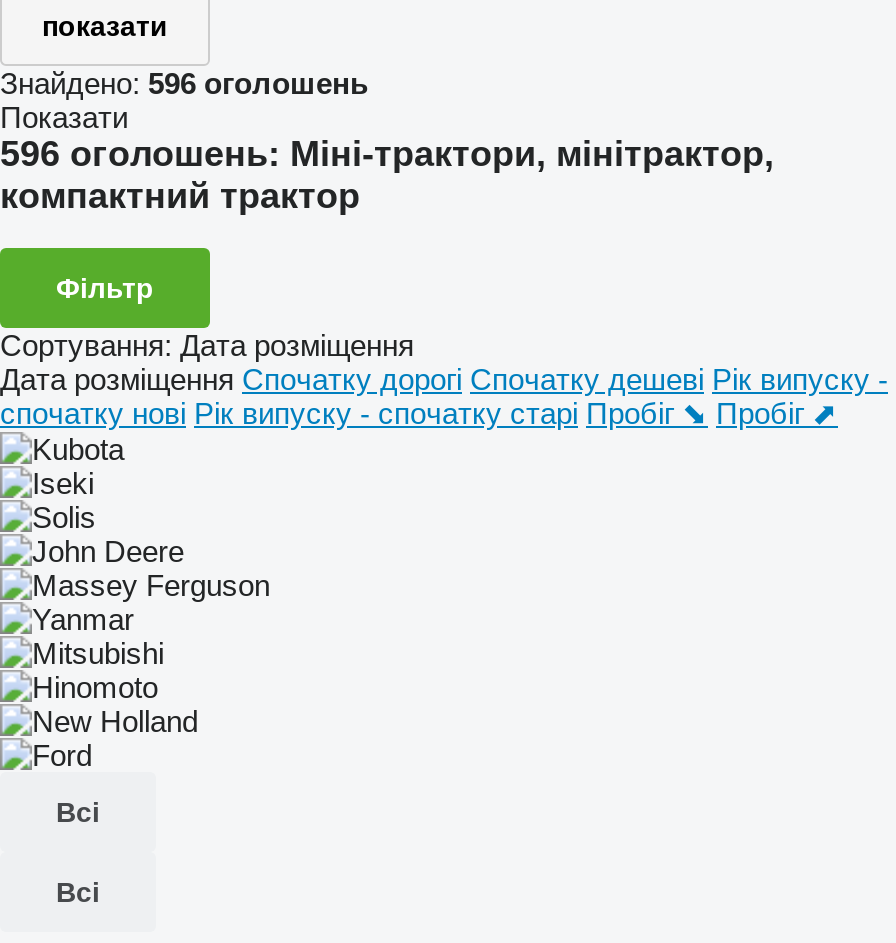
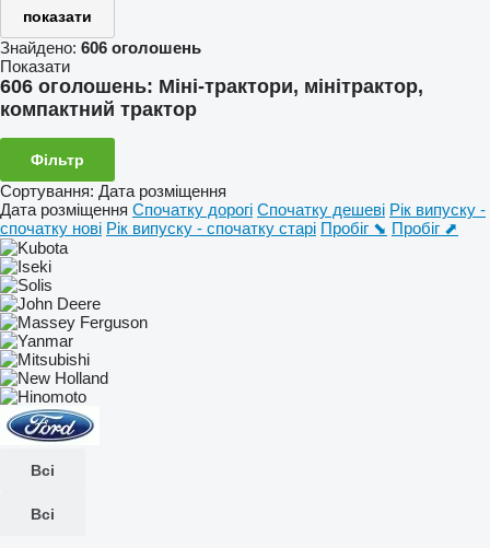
- Знайдено: 596 оголошень
+ Знайдено: 606 оголошень

- 596 оголошень: Міні-трактори, мінітрактор,
+ 606 оголошень: Міні-трактори, мінітрактор,

- [image]
+ [image]
